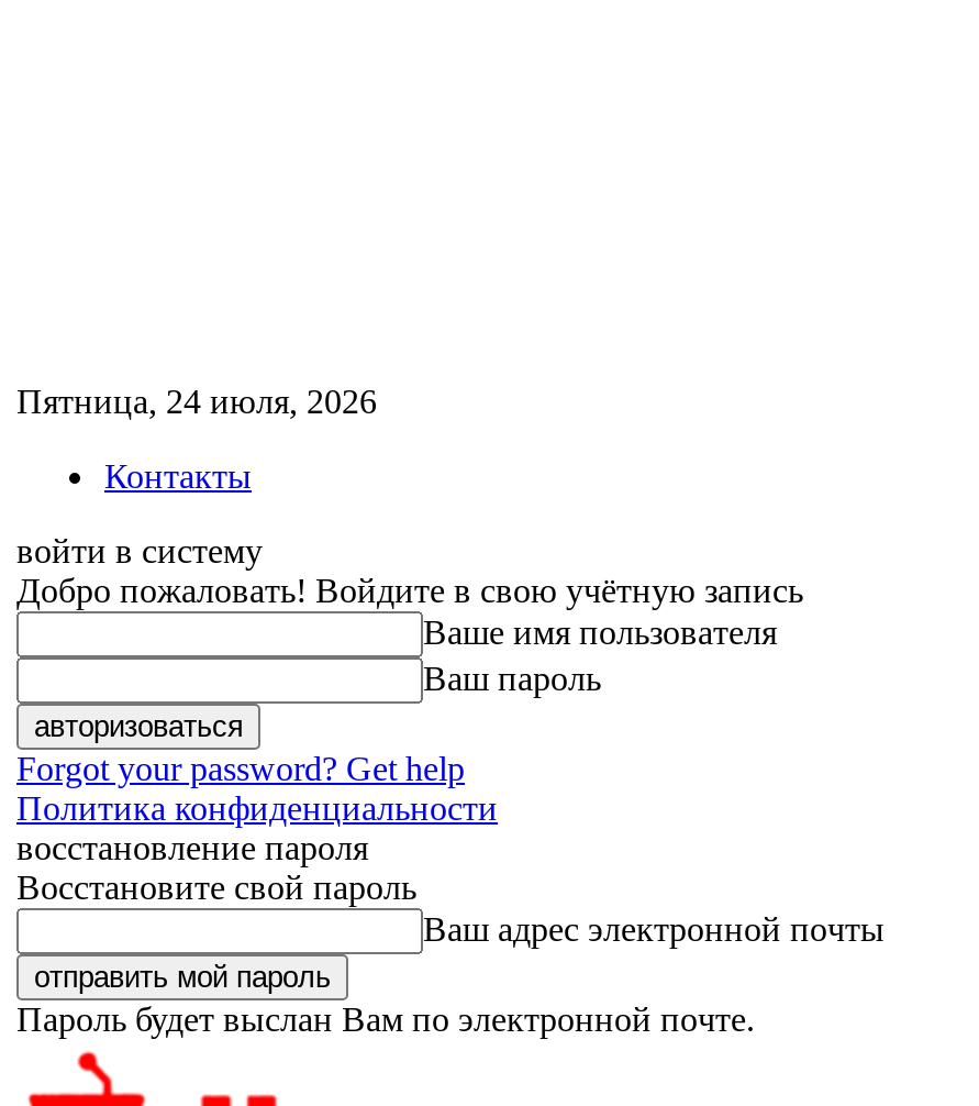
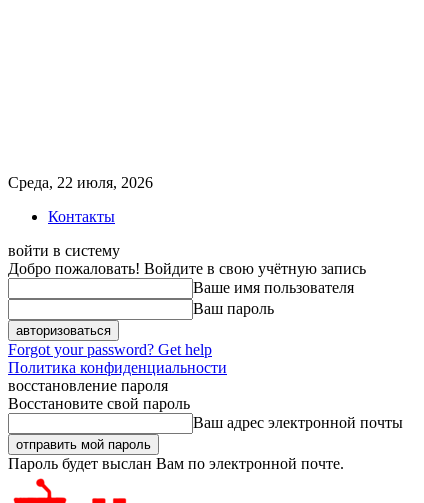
- Пятница, 24 июля, 2026
+ Среда, 22 июля, 2026
